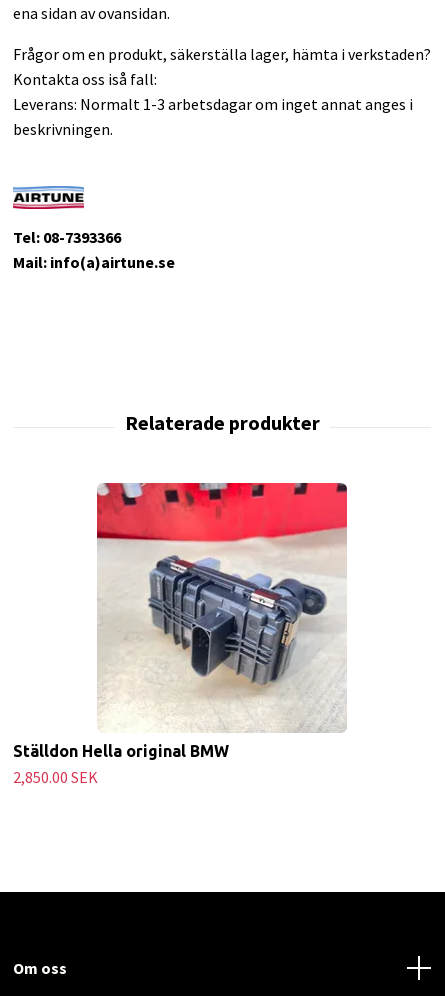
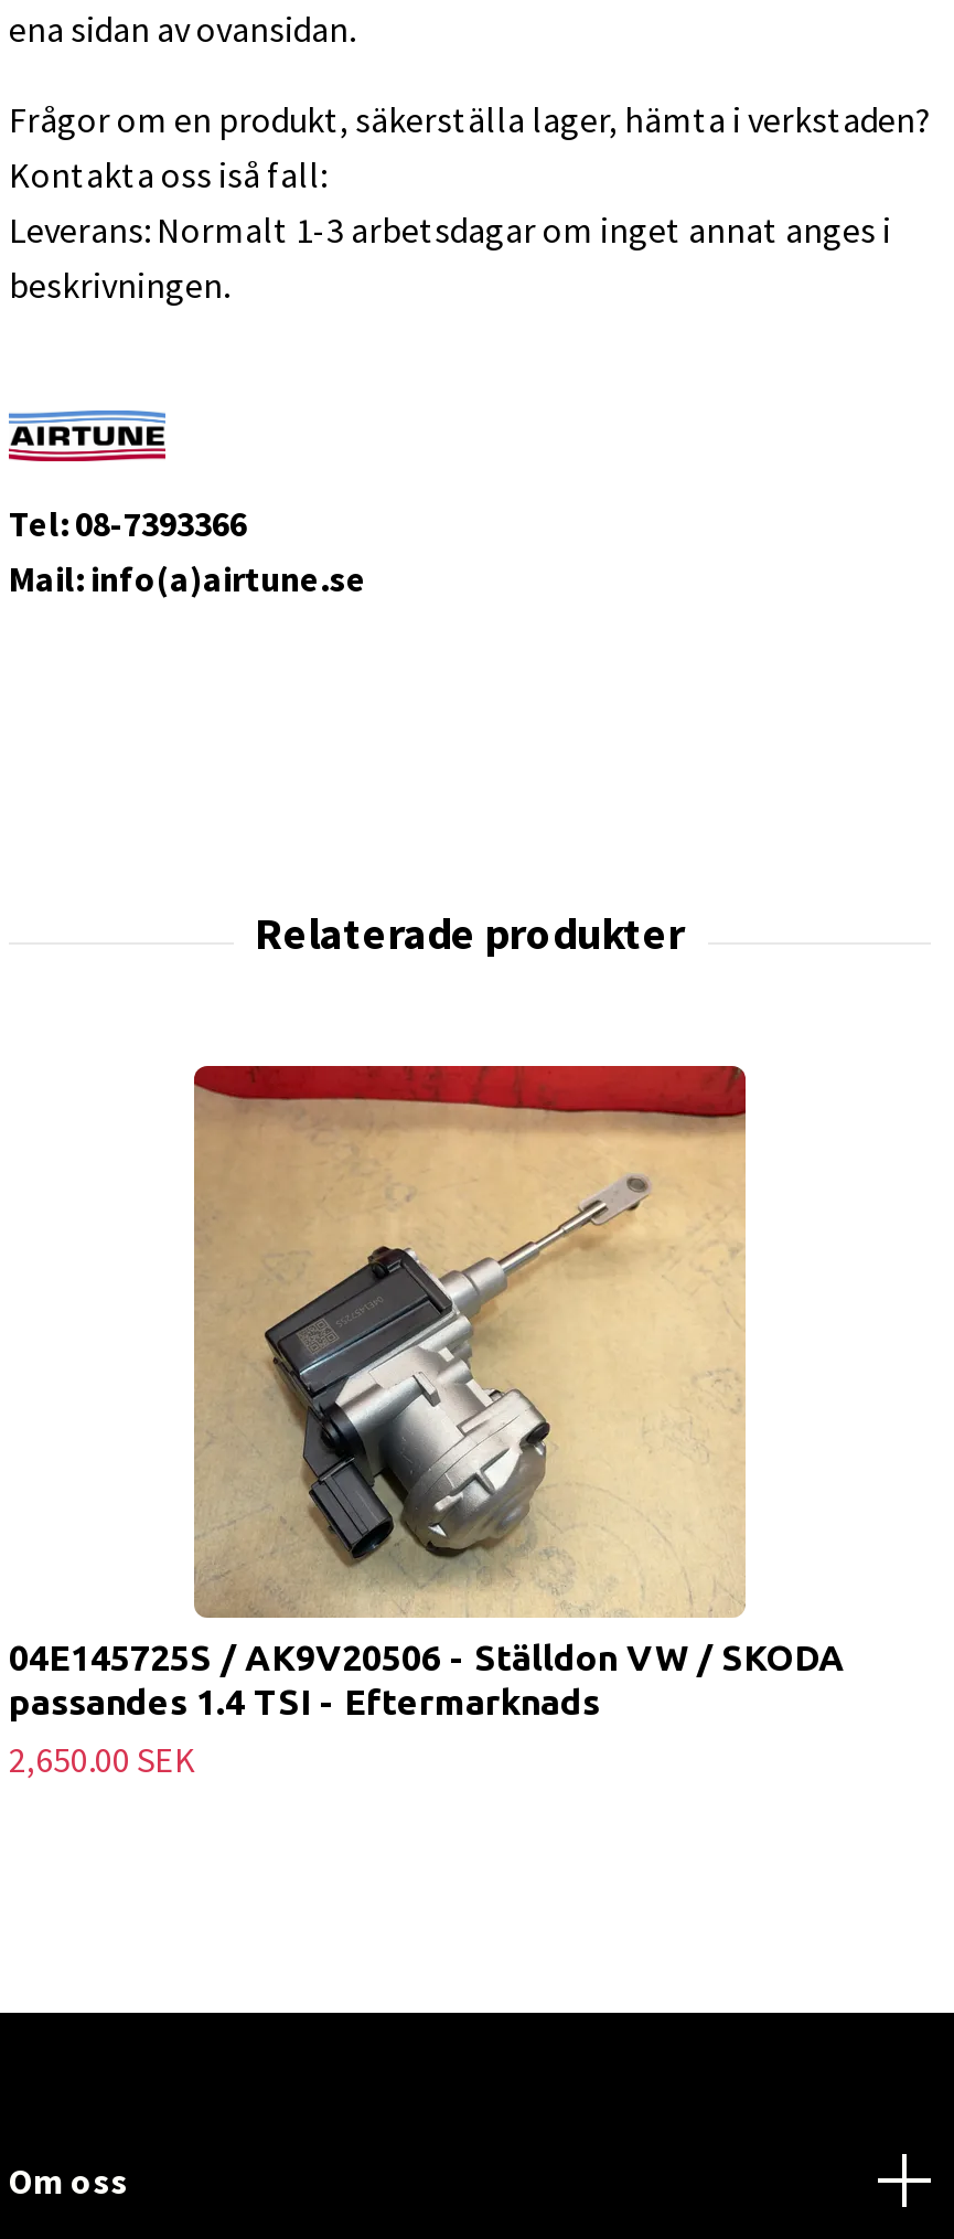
- [image]
- Ställdon Hella original BMW
- 2,850.00 SEK
+ [image]
+ 04E145725S / AK9V20506 - Ställdon VW / SKODA
+ passandes 1.4 TSI - Eftermarknads
+ 2,650.00 SEK
